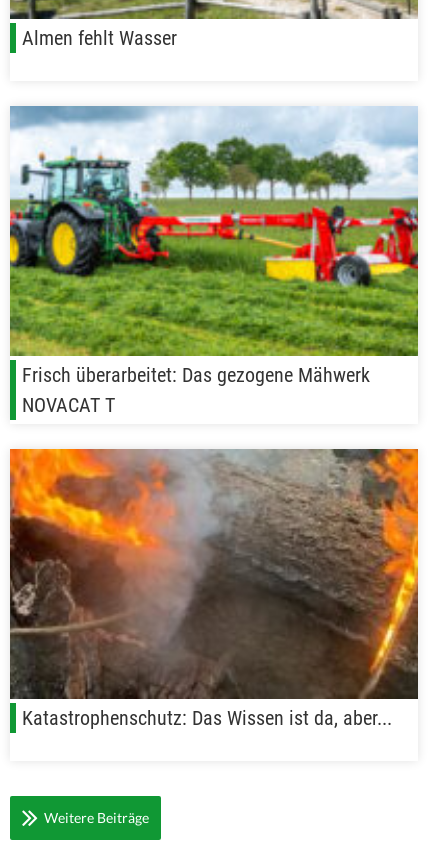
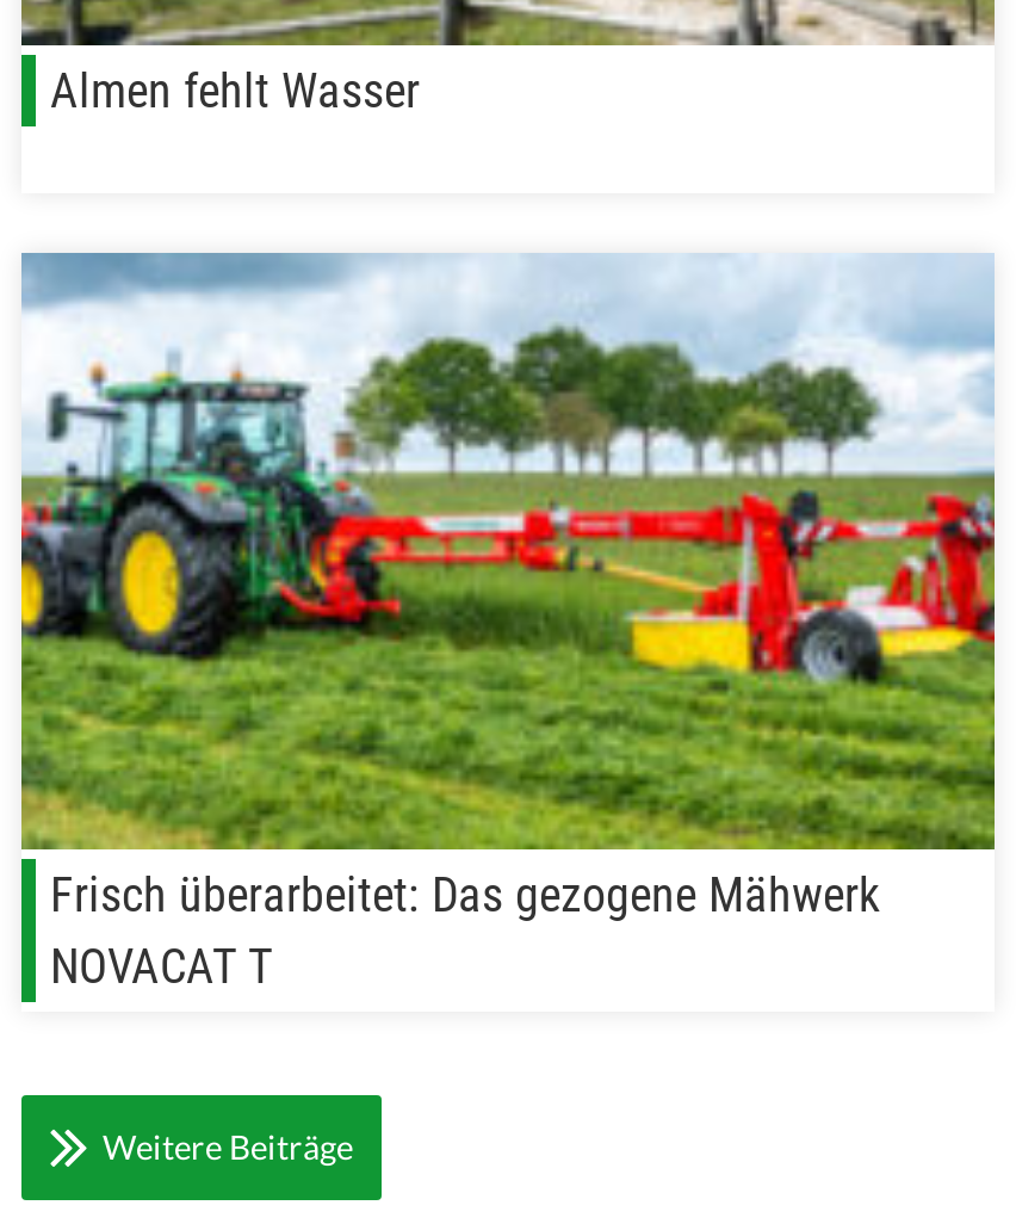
- [image]
- Katastrophenschutz: Das Wissen ist da, aber...
